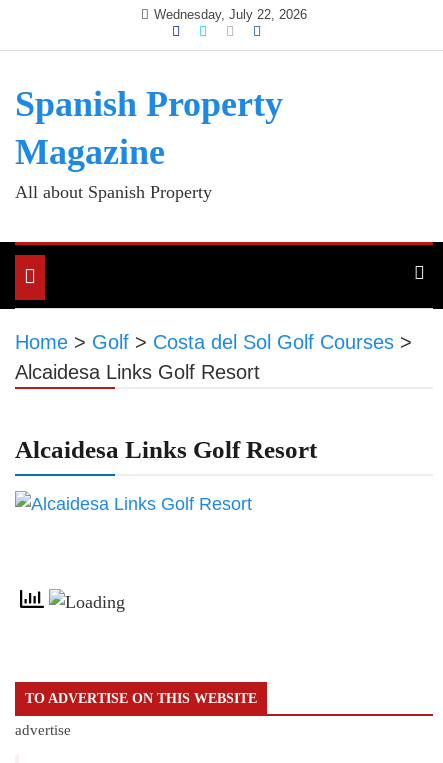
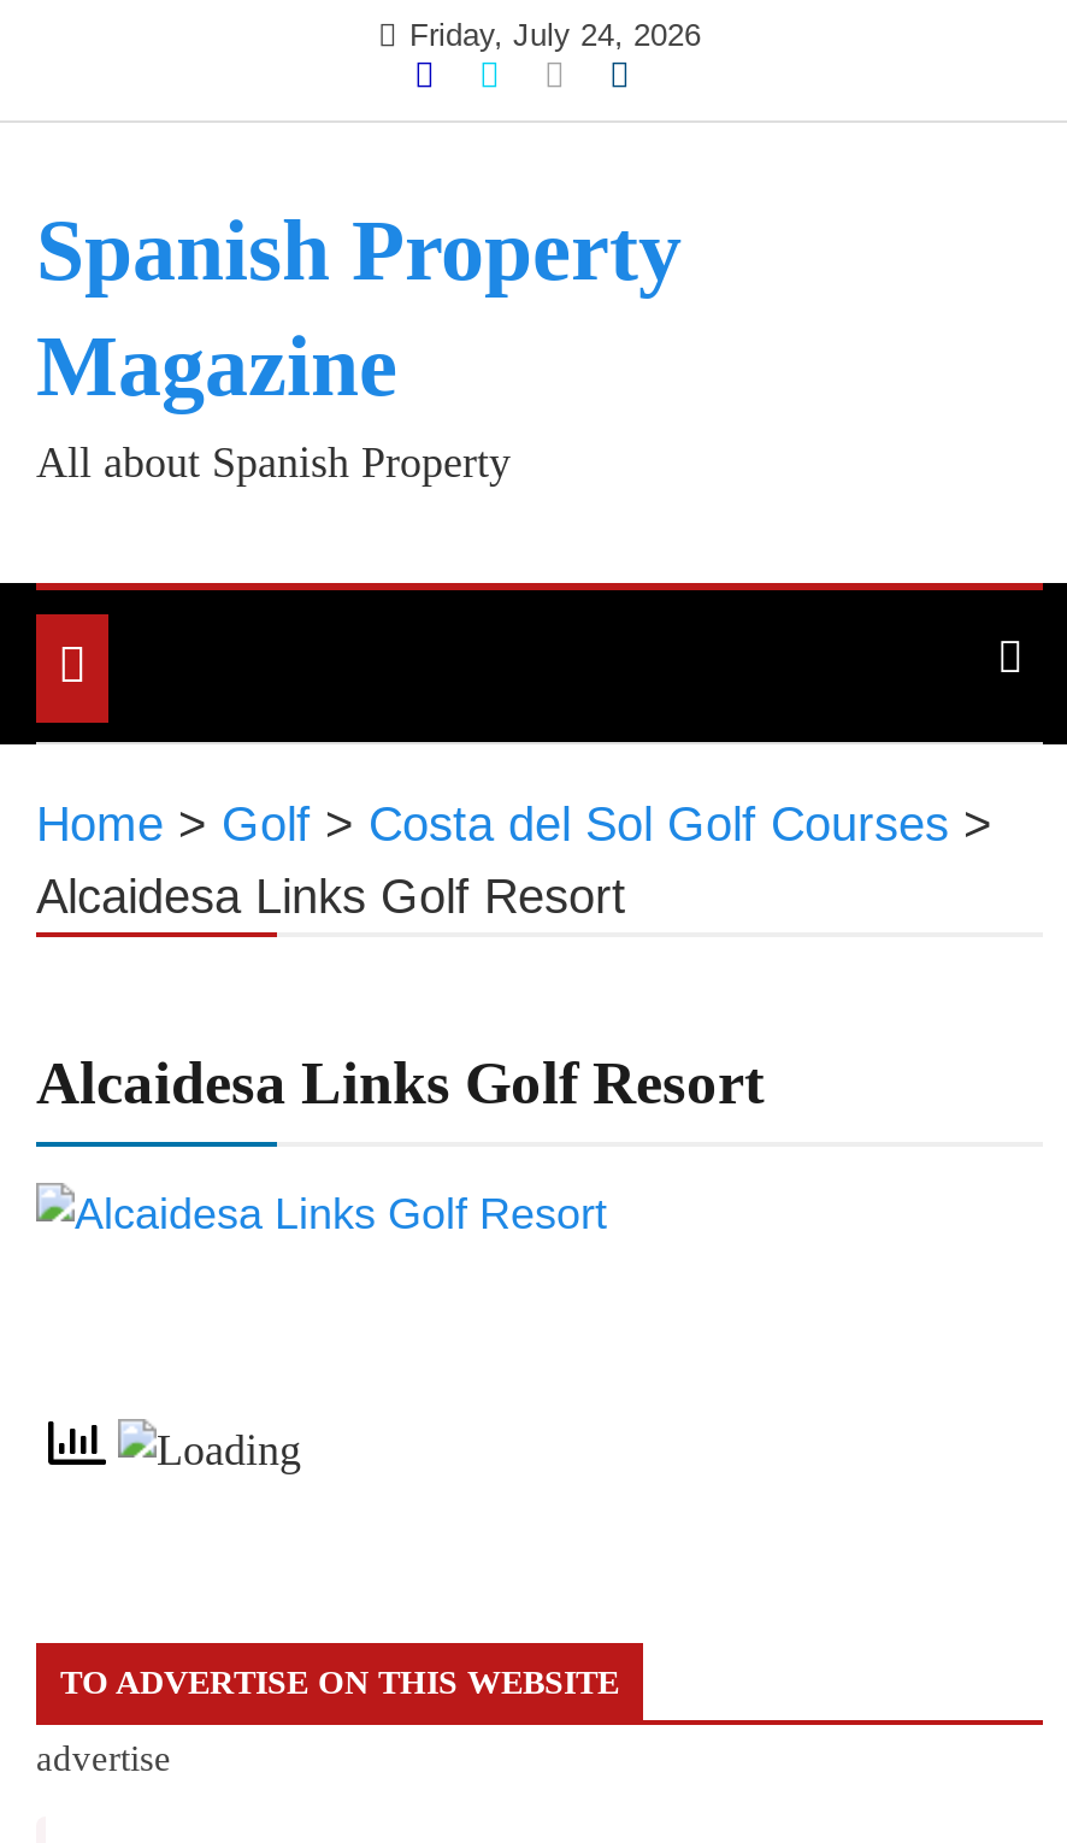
- Wednesday, July 22, 2026
+ Friday, July 24, 2026
